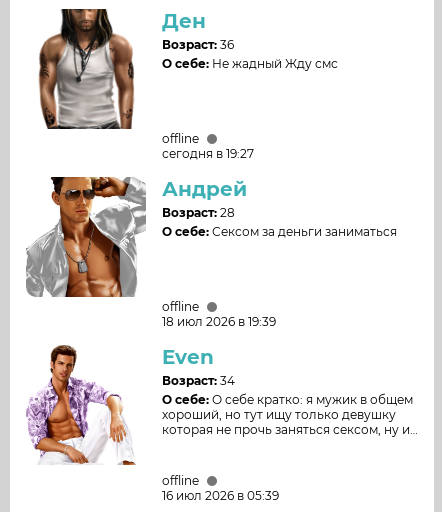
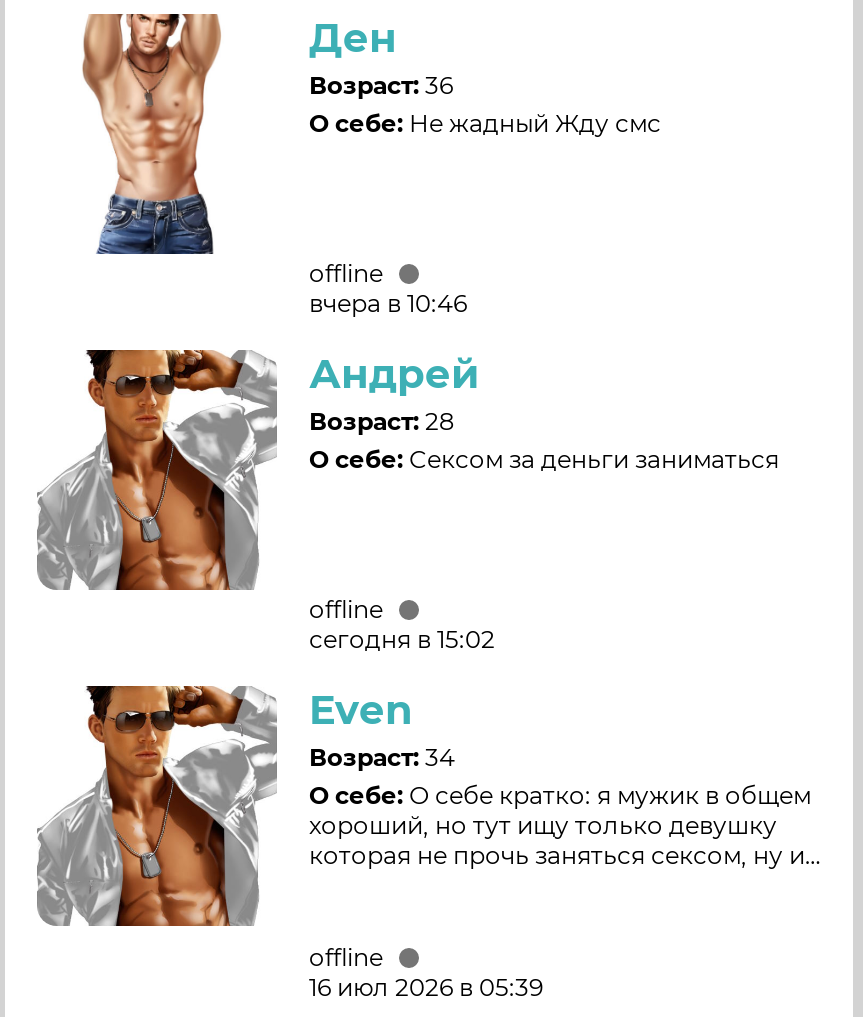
- [image]
+ [image]

- сегодня в 19:27
+ вчера в 10:46

- 18 июл 2026 в 19:39
+ сегодня в 15:02

- [image]
+ [image]
